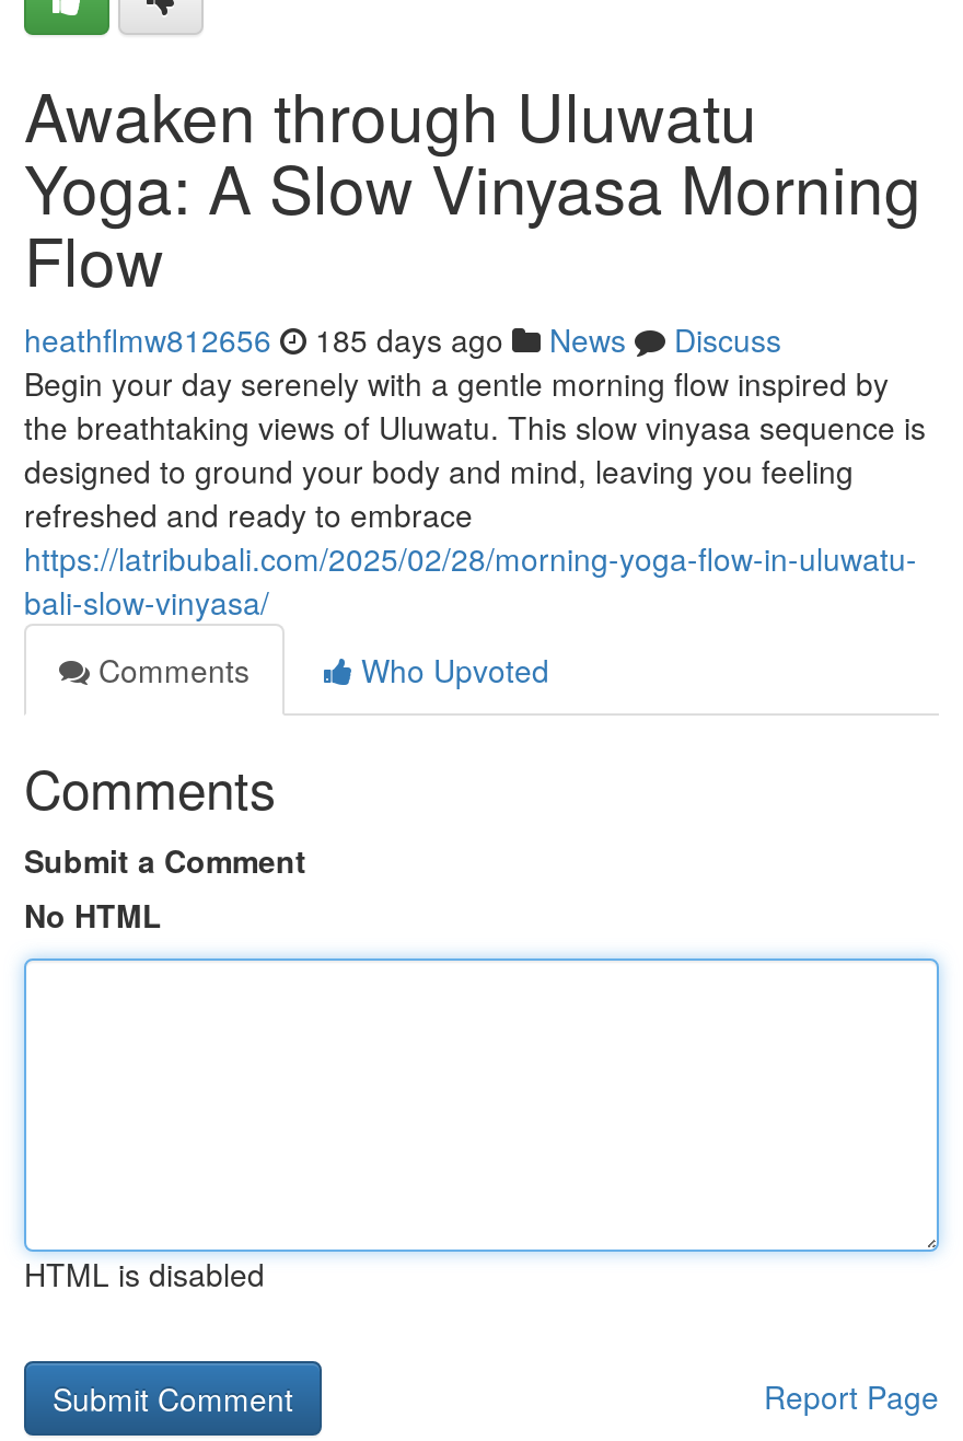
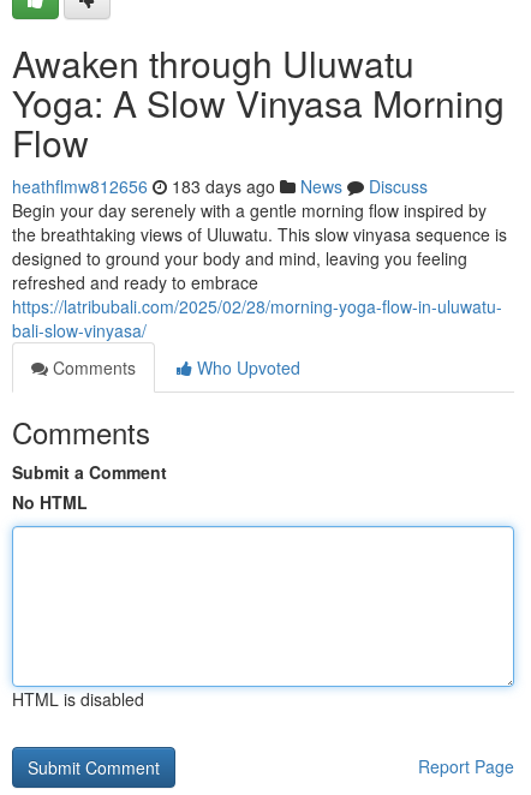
- heathflmw812656 185 days ago News Discuss
+ heathflmw812656 183 days ago News Discuss
